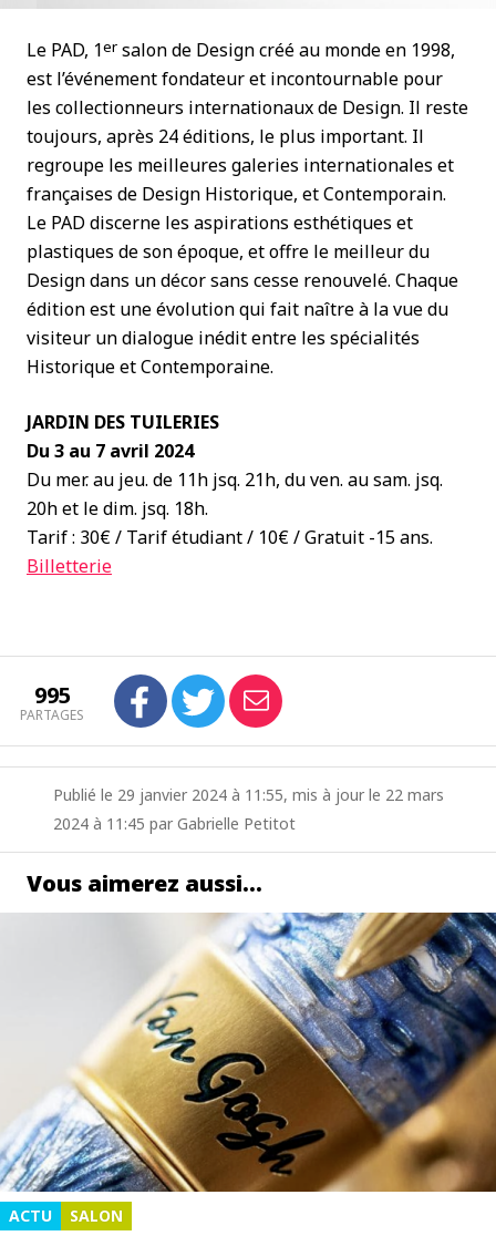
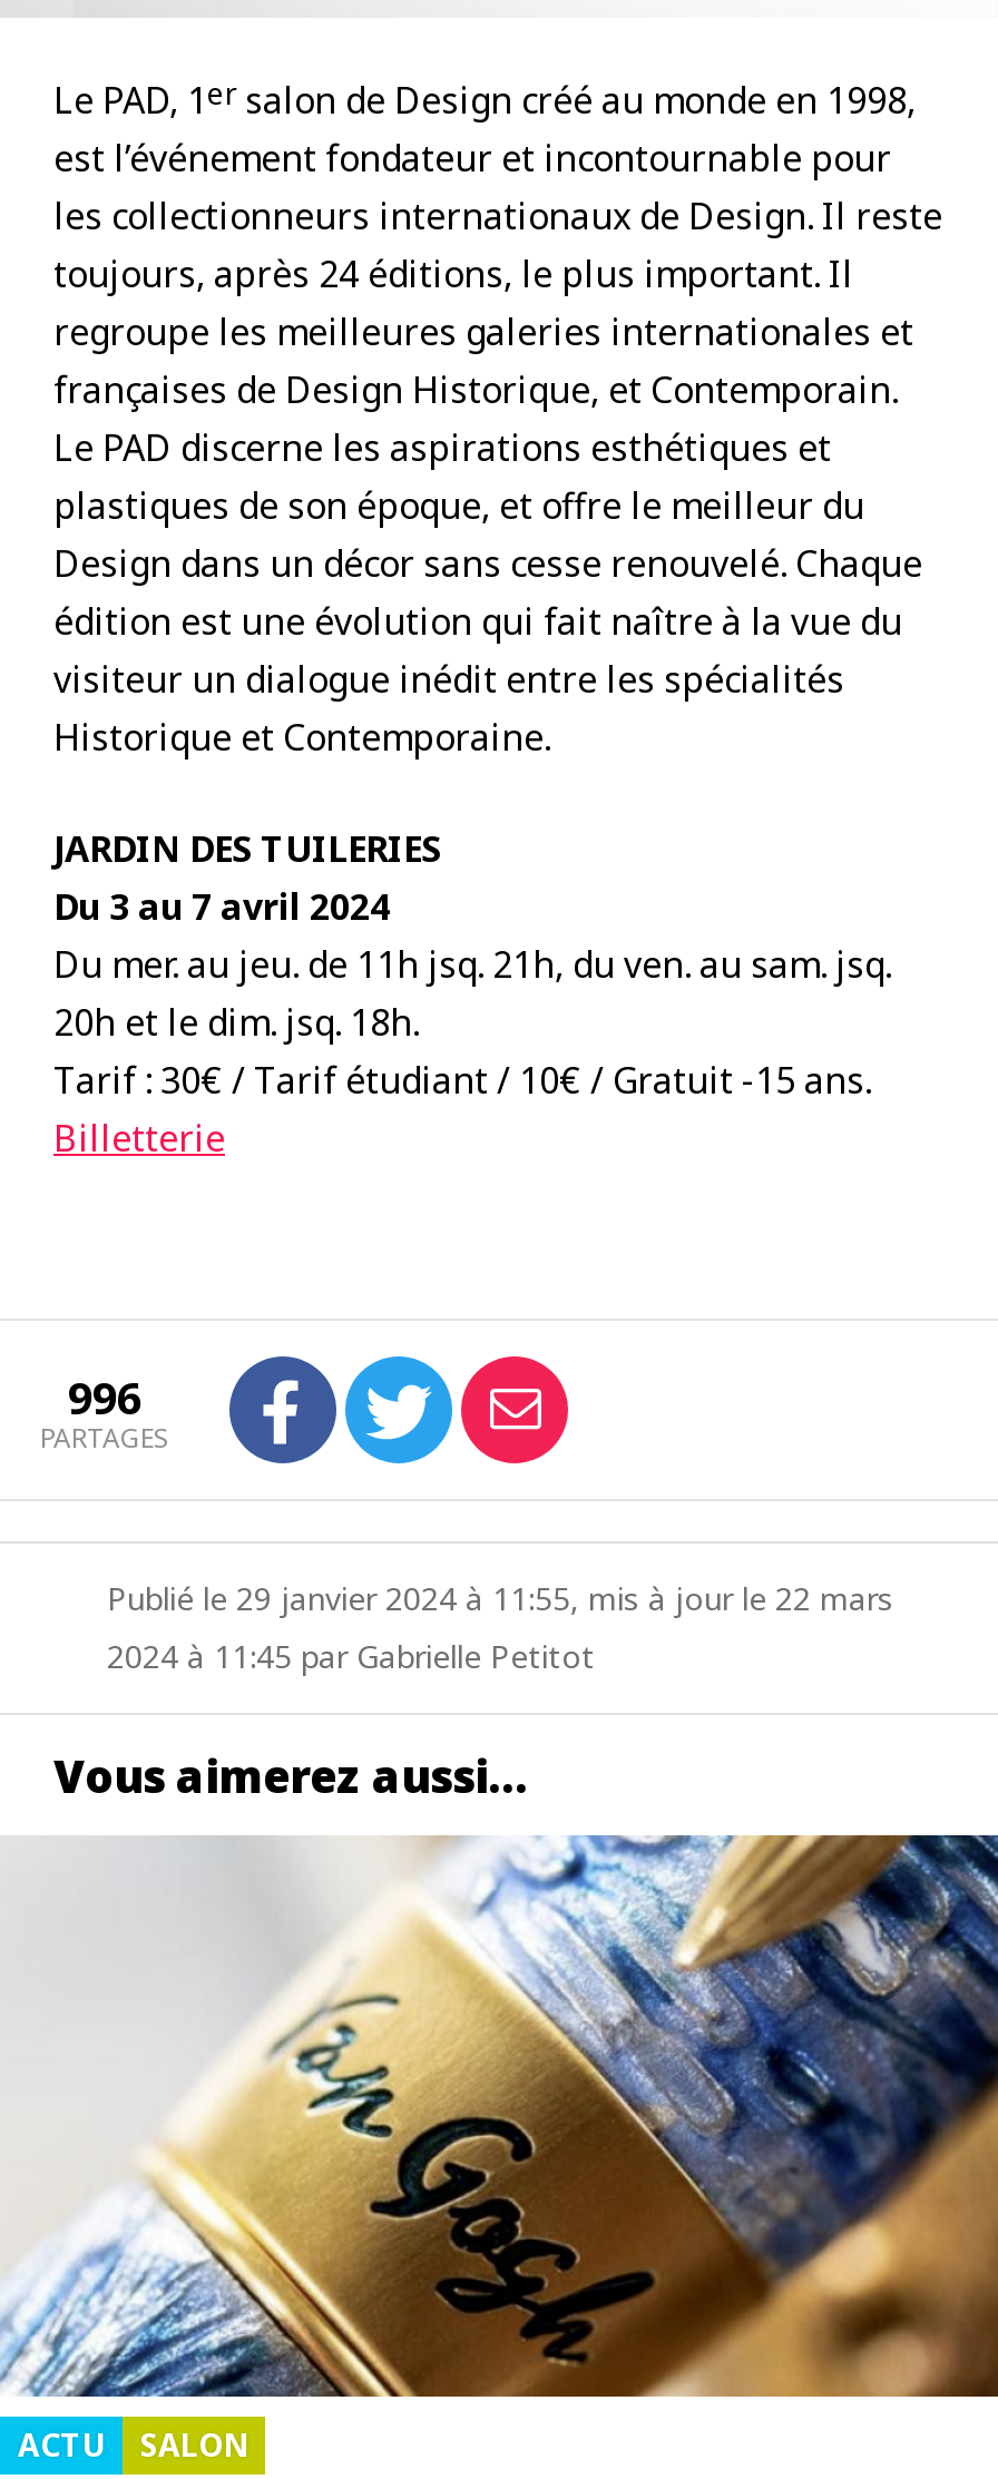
- 995
+ 996
